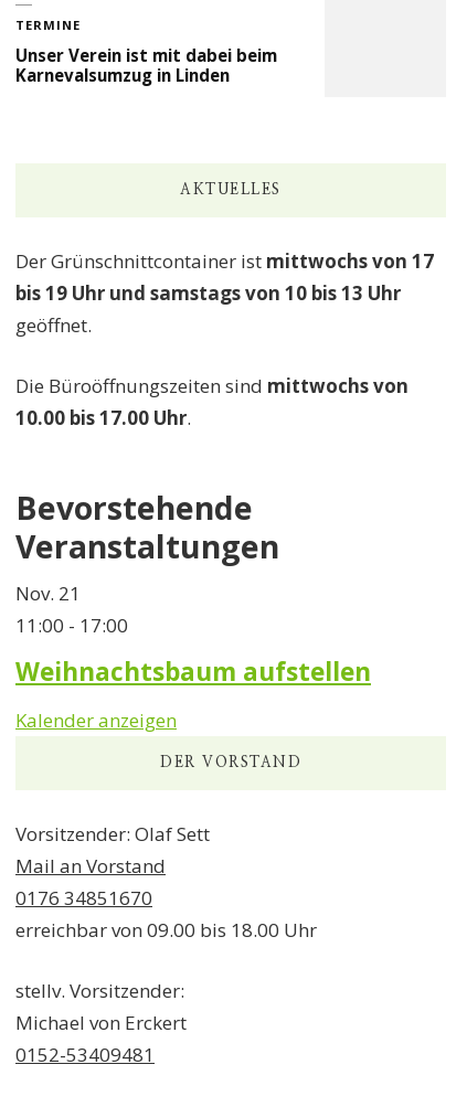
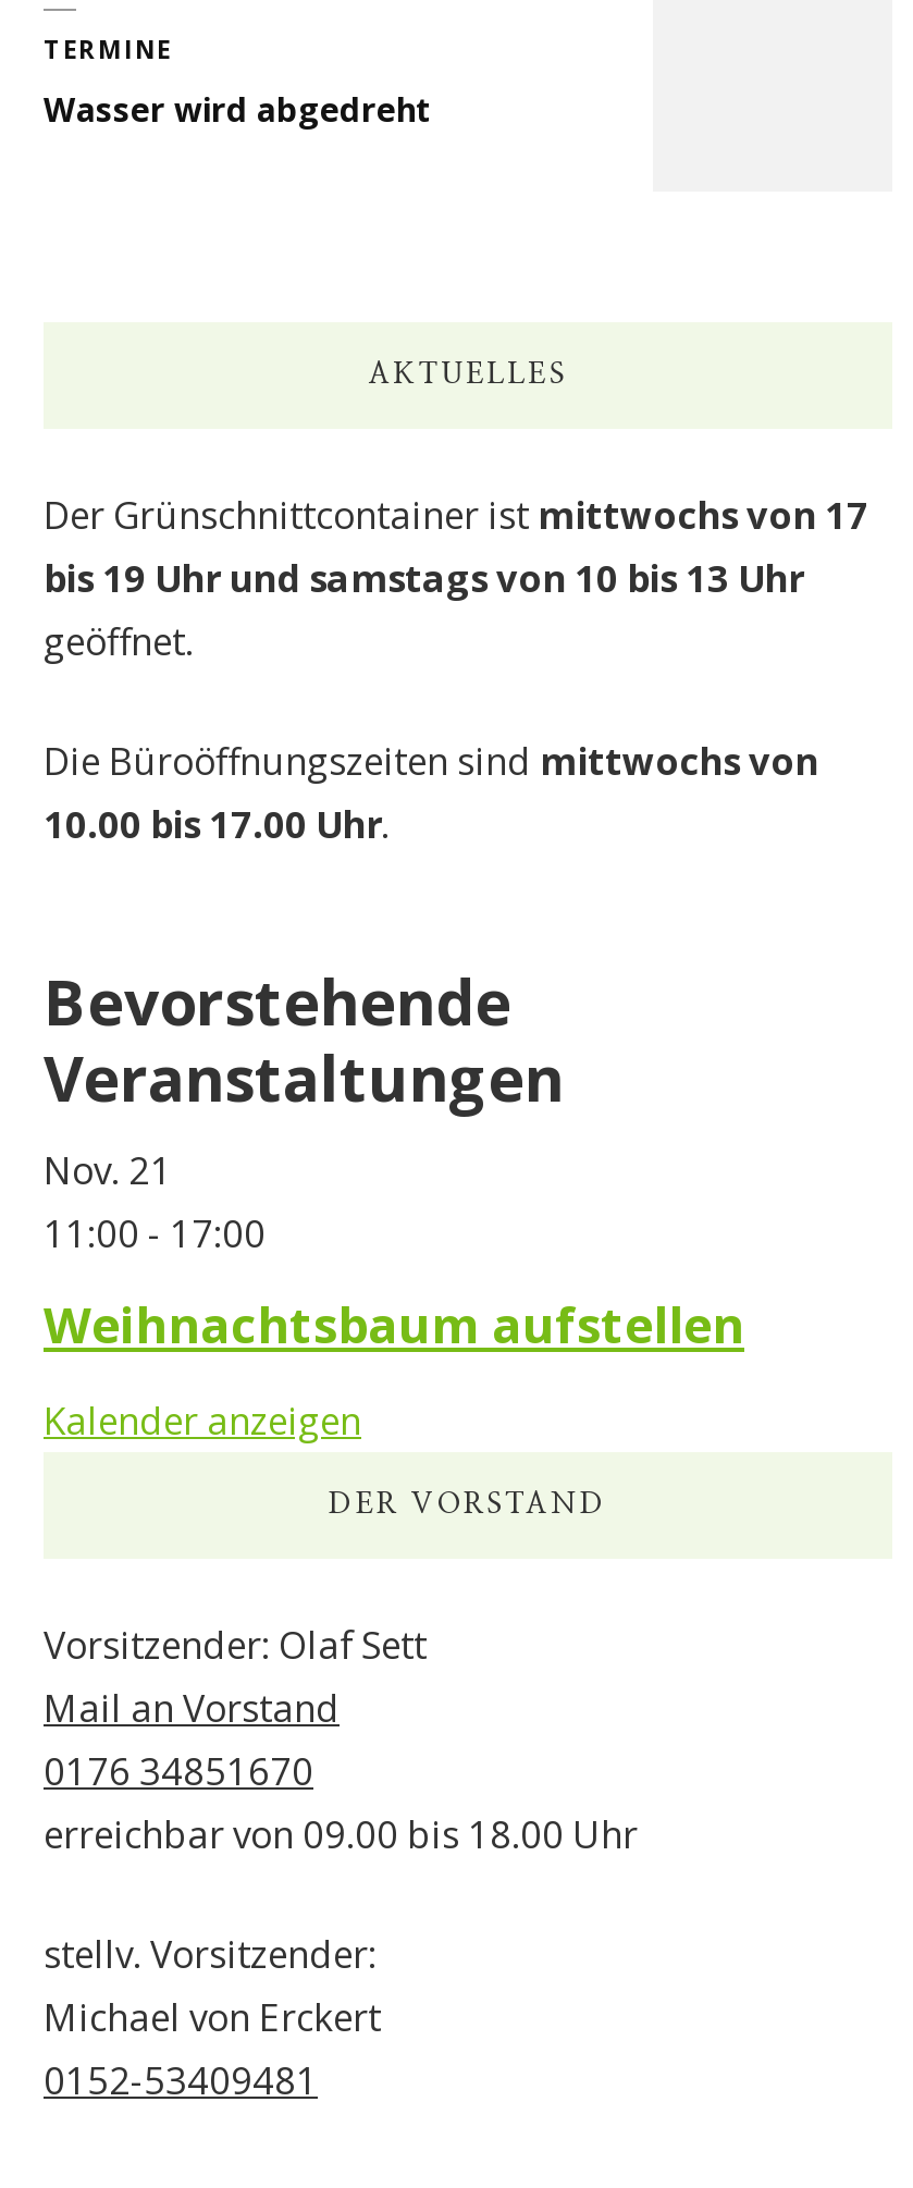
- Unser Verein ist mit dabei beim
- Karnevalsumzug in Linden
+ Wasser wird abgedreht
